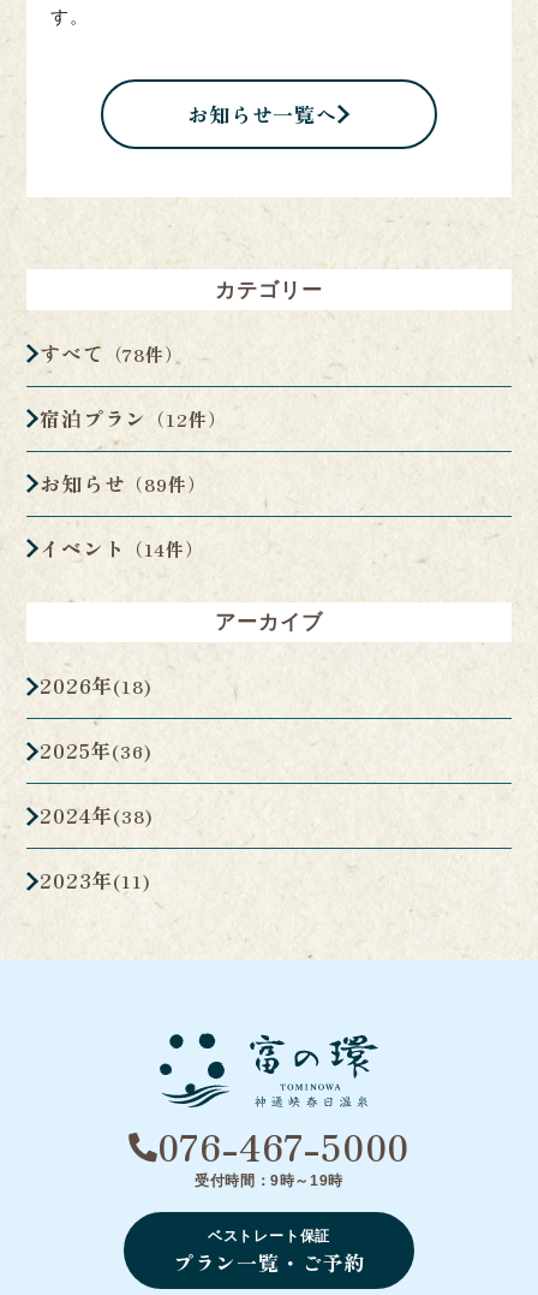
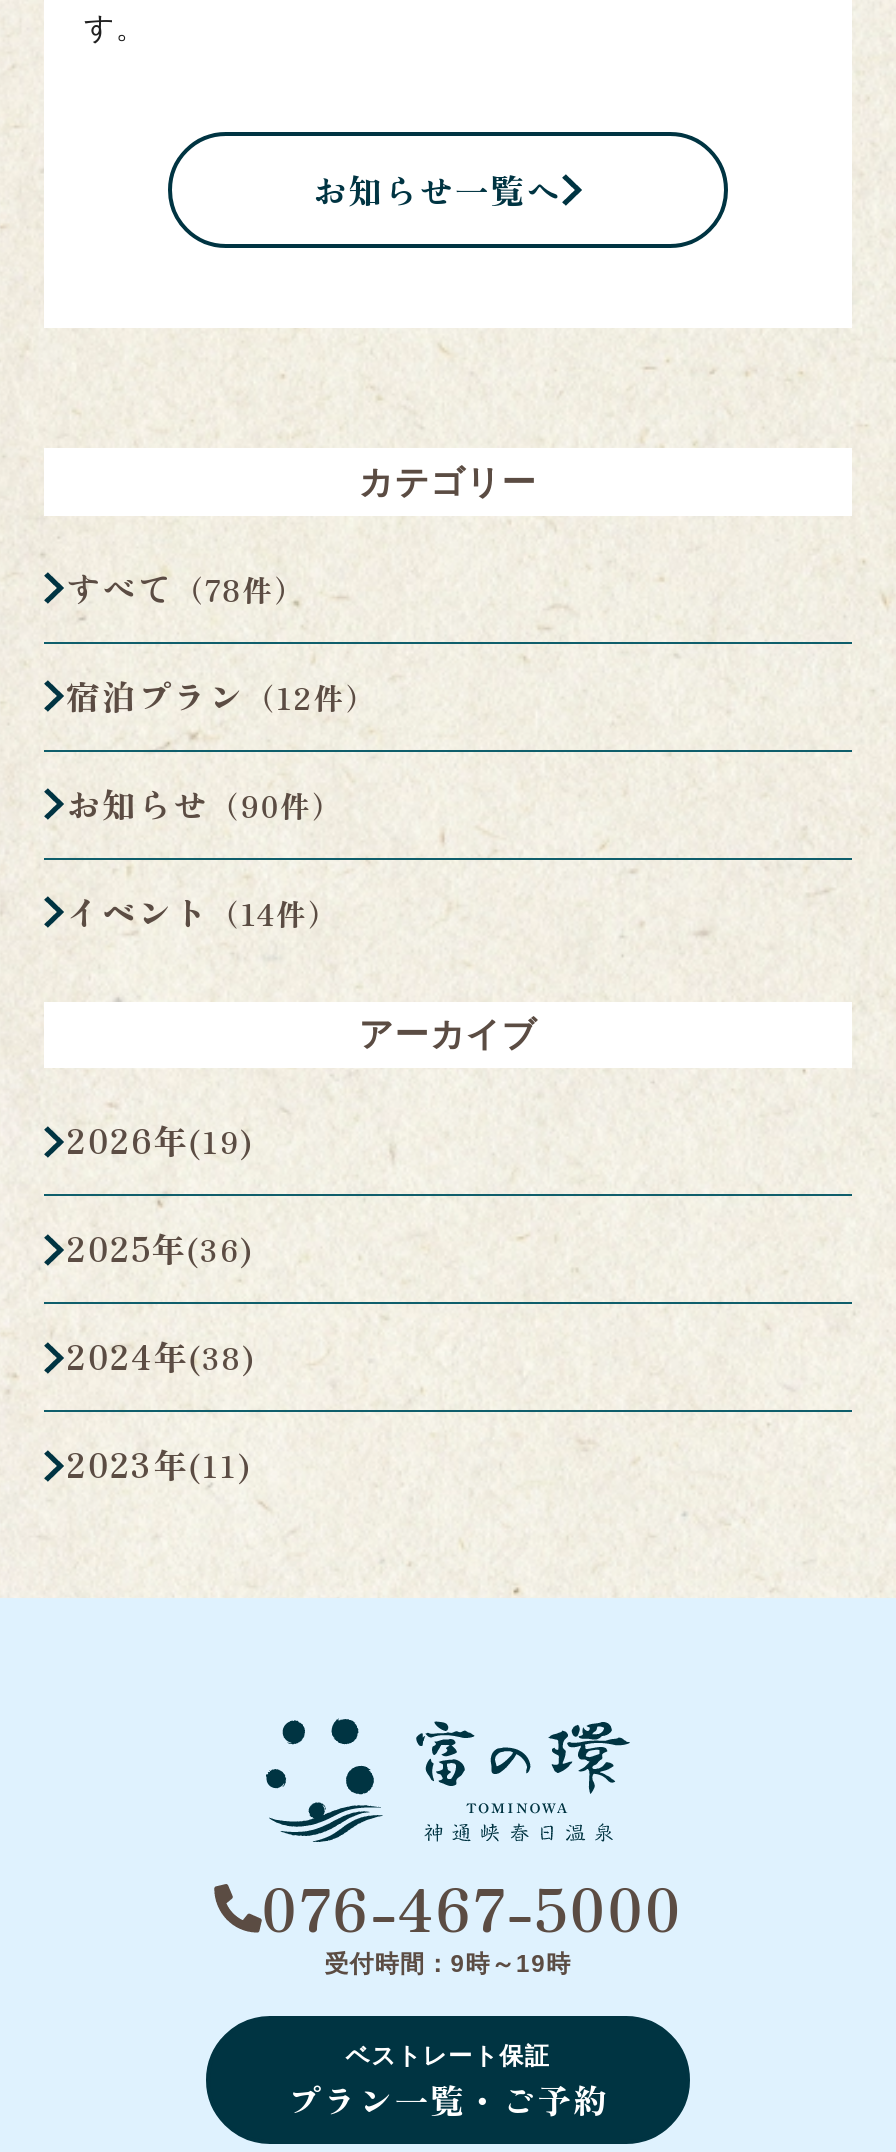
- お知らせ（89件）
+ お知らせ（90件）

- 2026年(18)
+ 2026年(19)
